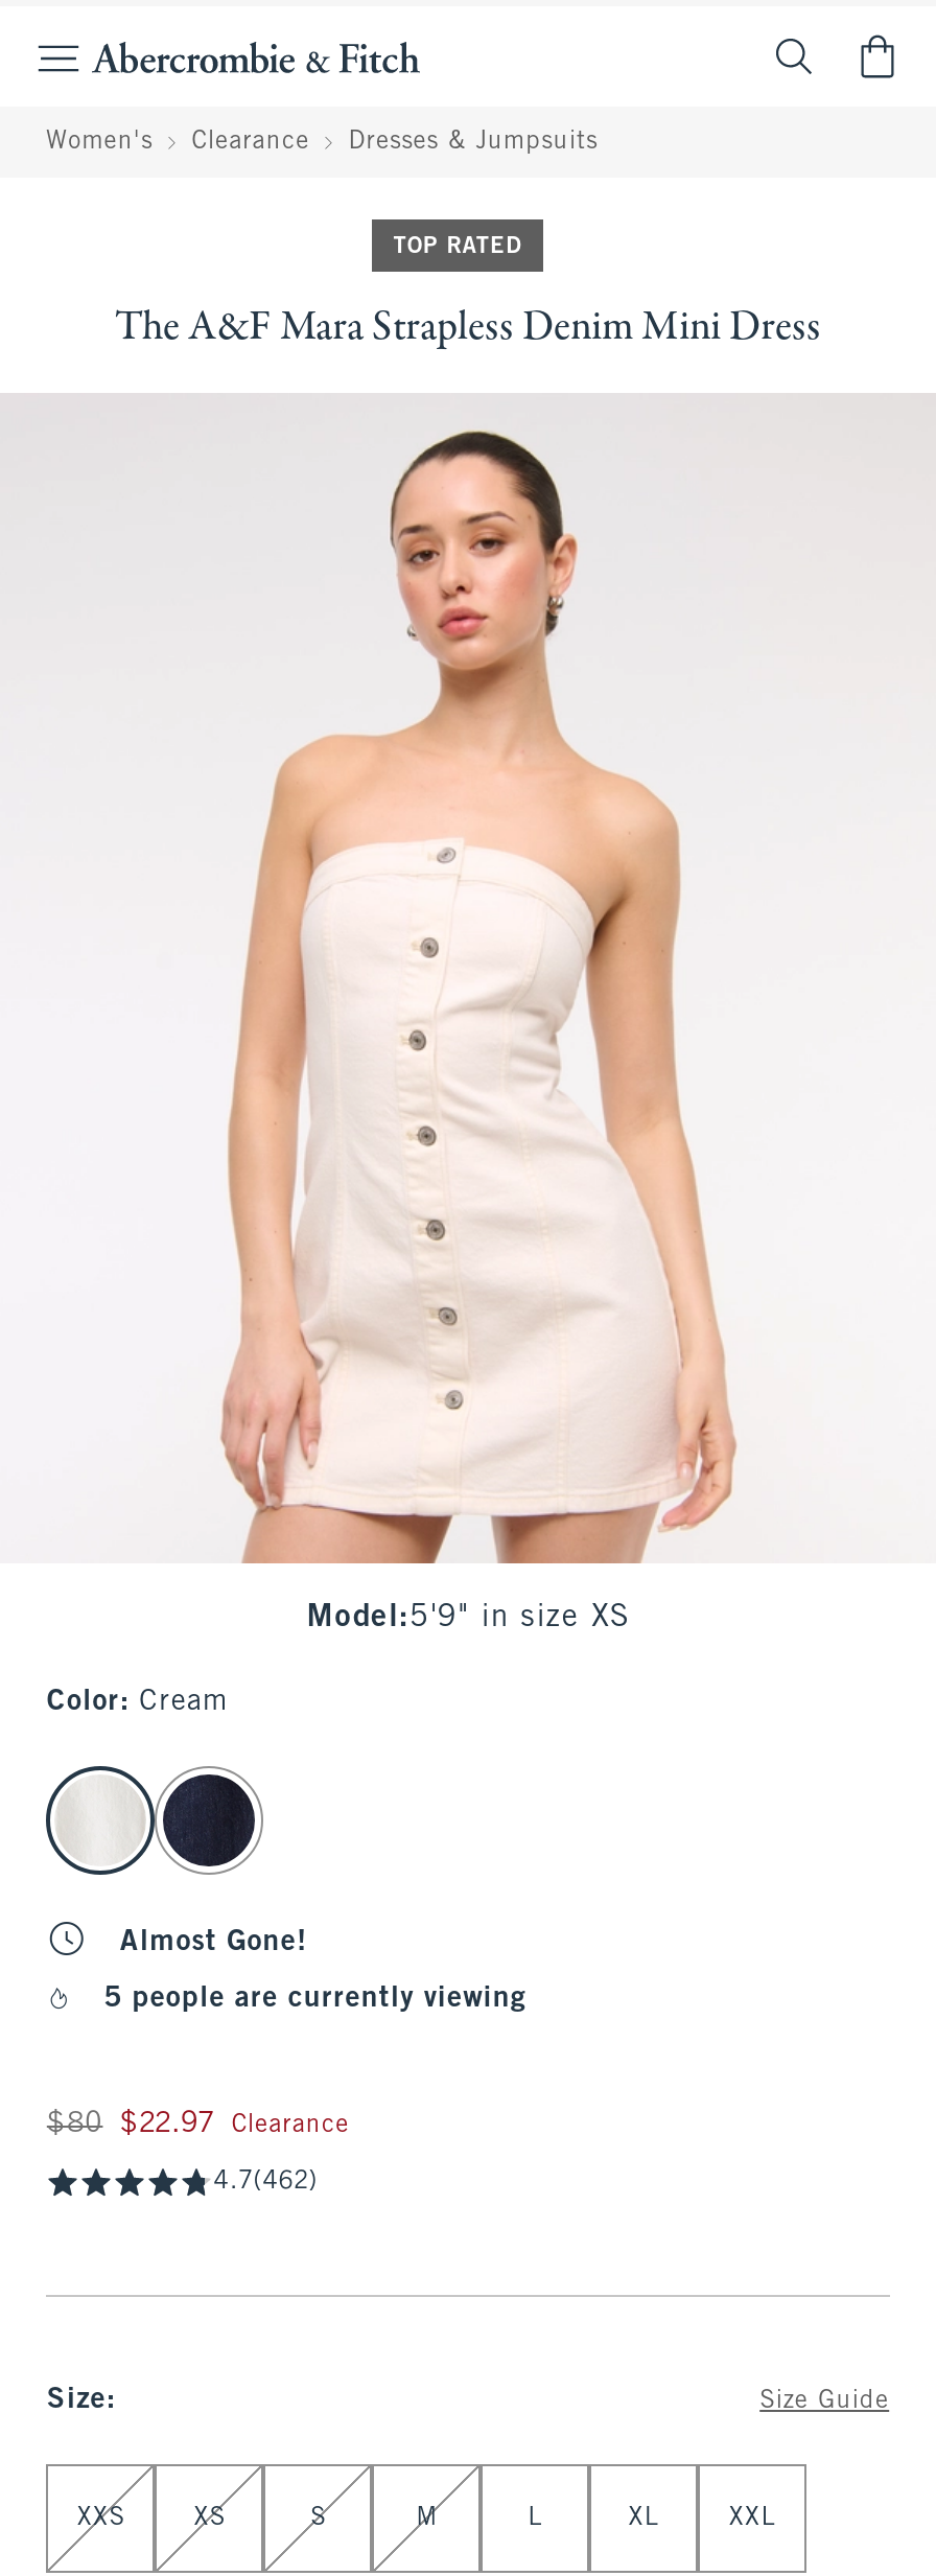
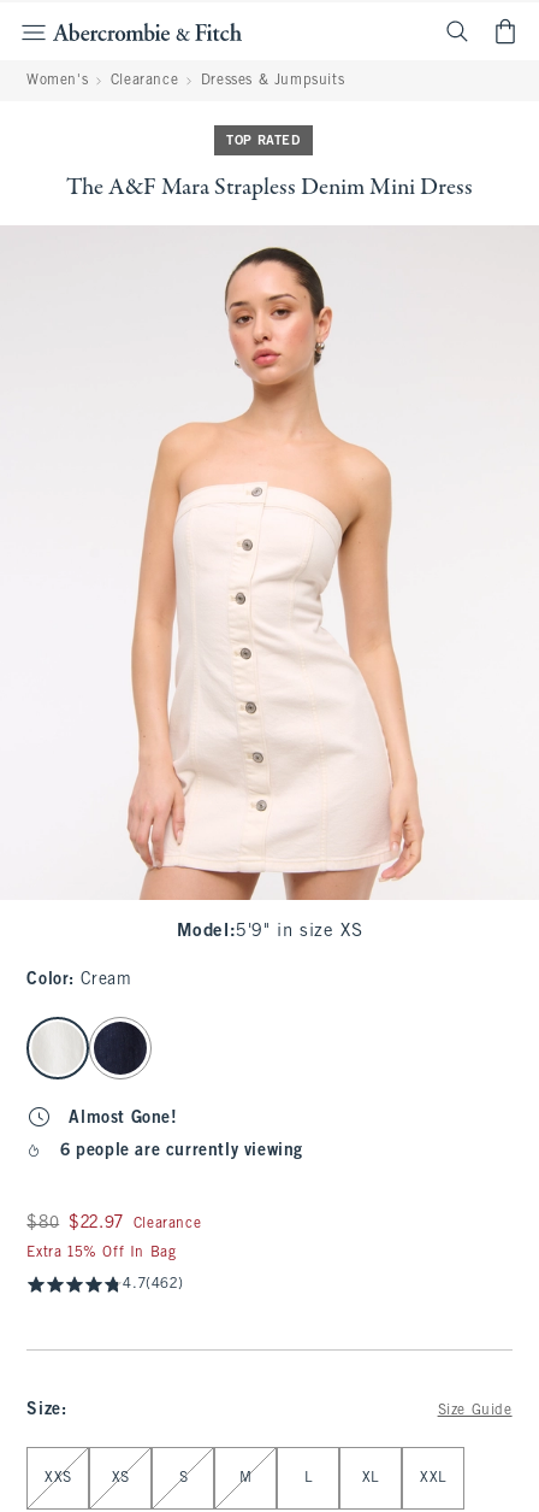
- 5 people are currently viewing
+ 6 people are currently viewing

+ Extra 15% Off In Bag
